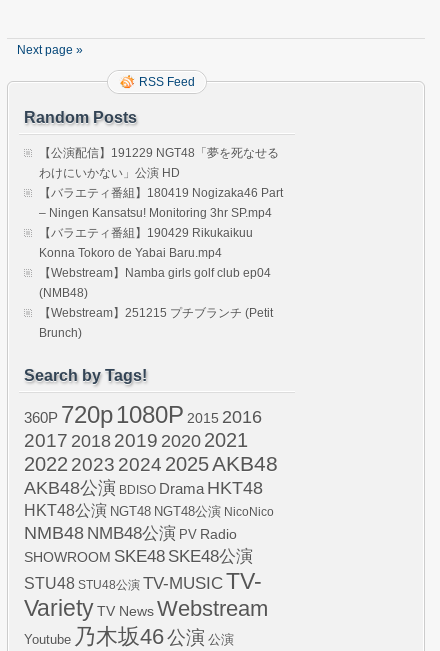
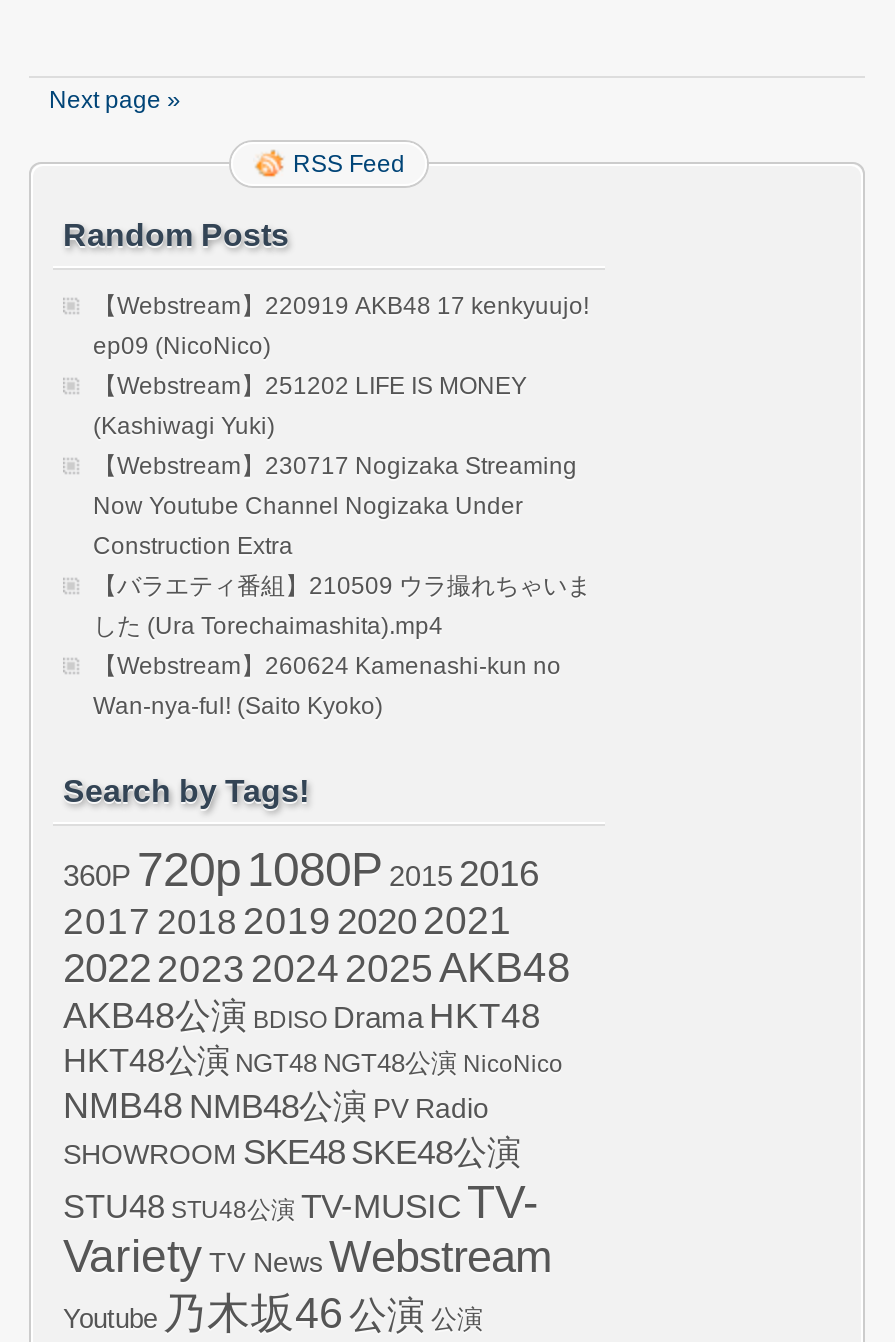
- 【公演配信】191229 NGT48「夢を死なせる
- わけにいかない」公演 HD
- 【バラエティ番組】180419 Nogizaka46 Part
- – Ningen Kansatsu! Monitoring 3hr SP.mp4
- 【バラエティ番組】190429 Rikukaikuu
- Konna Tokoro de Yabai Baru.mp4
- 【Webstream】Namba girls golf club ep04
- (NMB48)
- 【Webstream】251215 プチブランチ (Petit
- Brunch)
+ 【Webstream】220919 AKB48 17 kenkyuujo!
+ ep09 (NicoNico)
+ 【Webstream】251202 LIFE IS MONEY
+ (Kashiwagi Yuki)
+ 【Webstream】230717 Nogizaka Streaming
+ Now Youtube Channel Nogizaka Under
+ Construction Extra
+ 【バラエティ番組】210509 ウラ撮れちゃいま
+ した (Ura Torechaimashita).mp4
+ 【Webstream】260624 Kamenashi-kun no
+ Wan-nya-ful! (Saito Kyoko)
